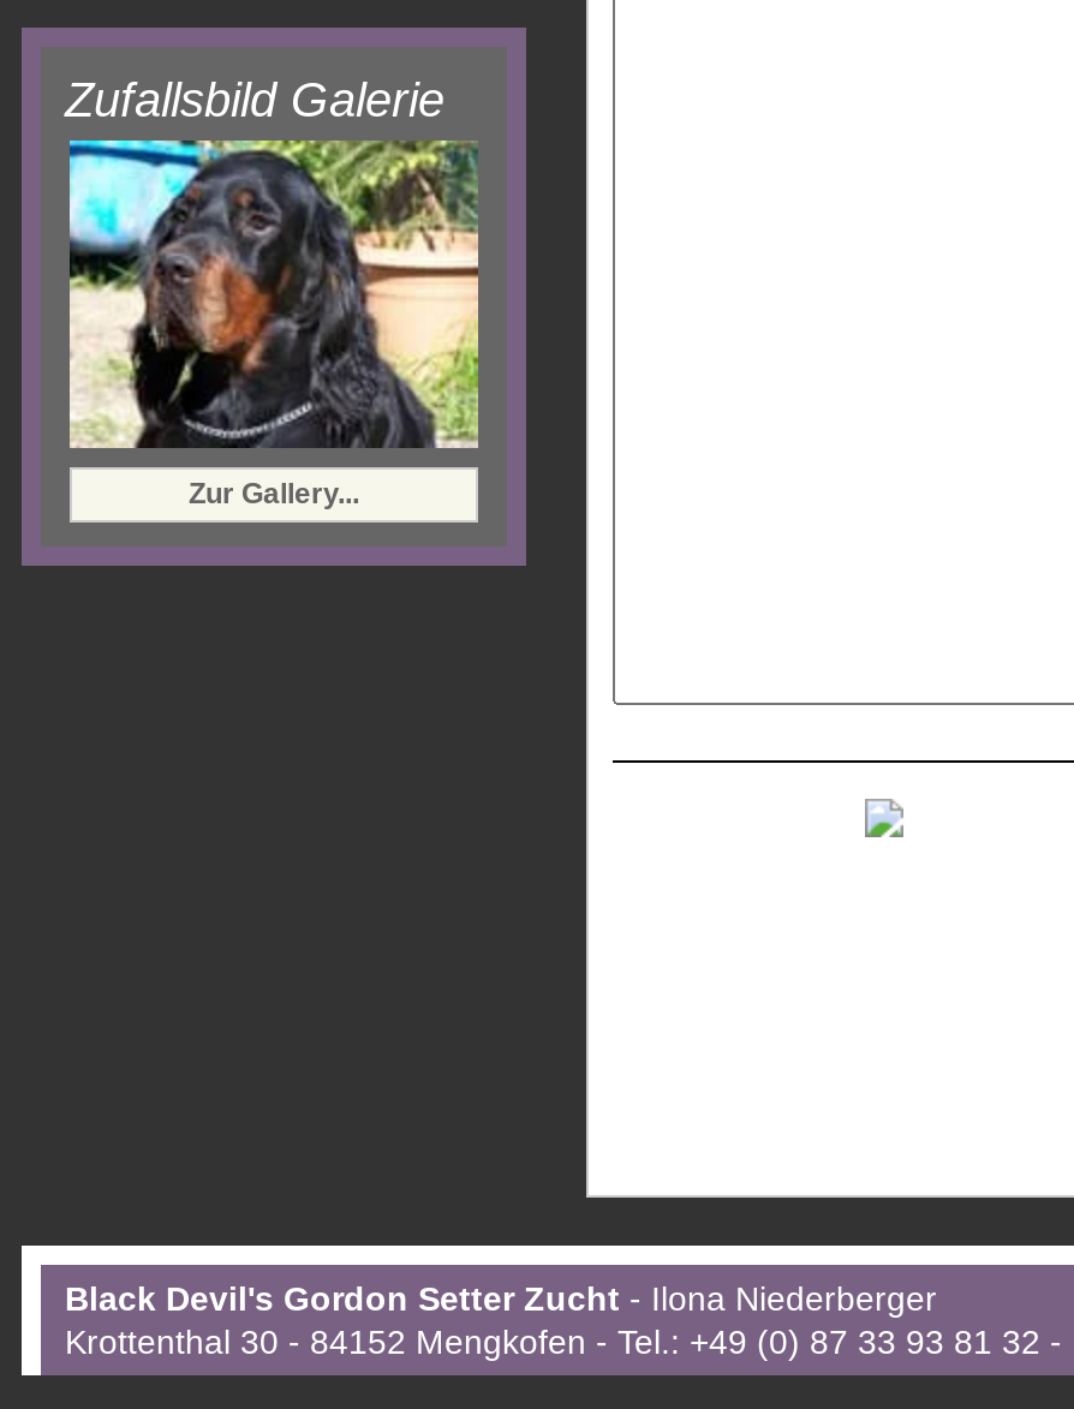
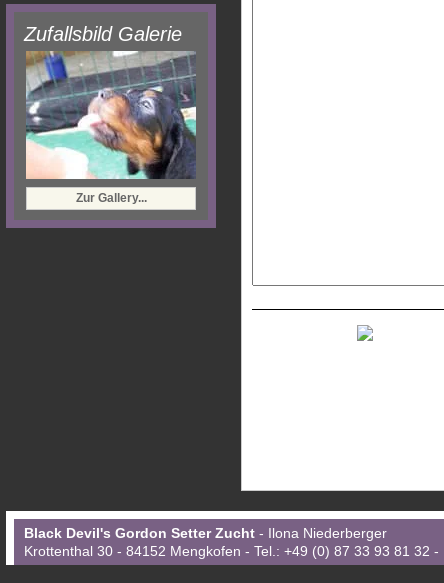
- [image]
+ [image]
